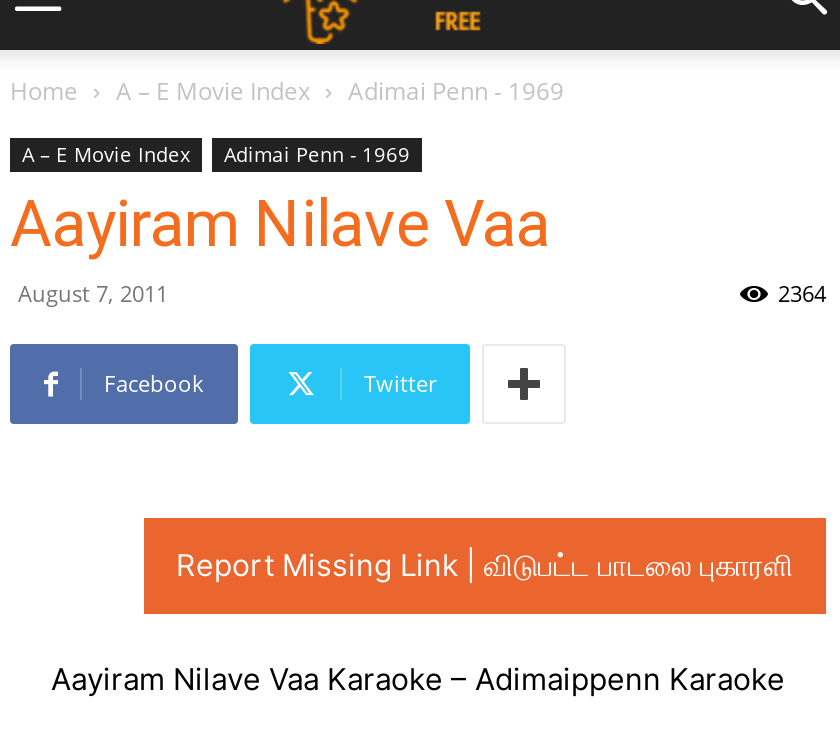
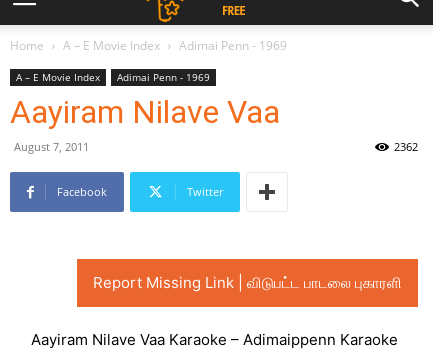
- 2364
+ 2362
